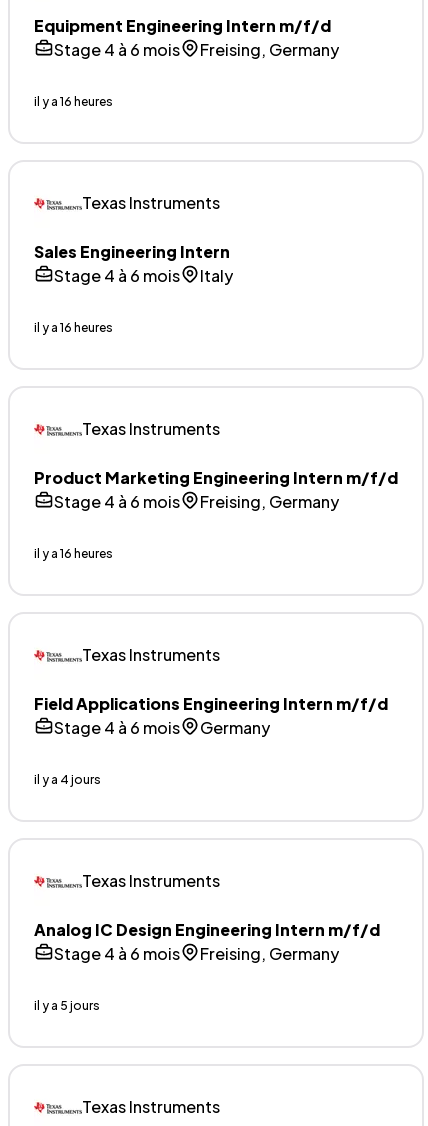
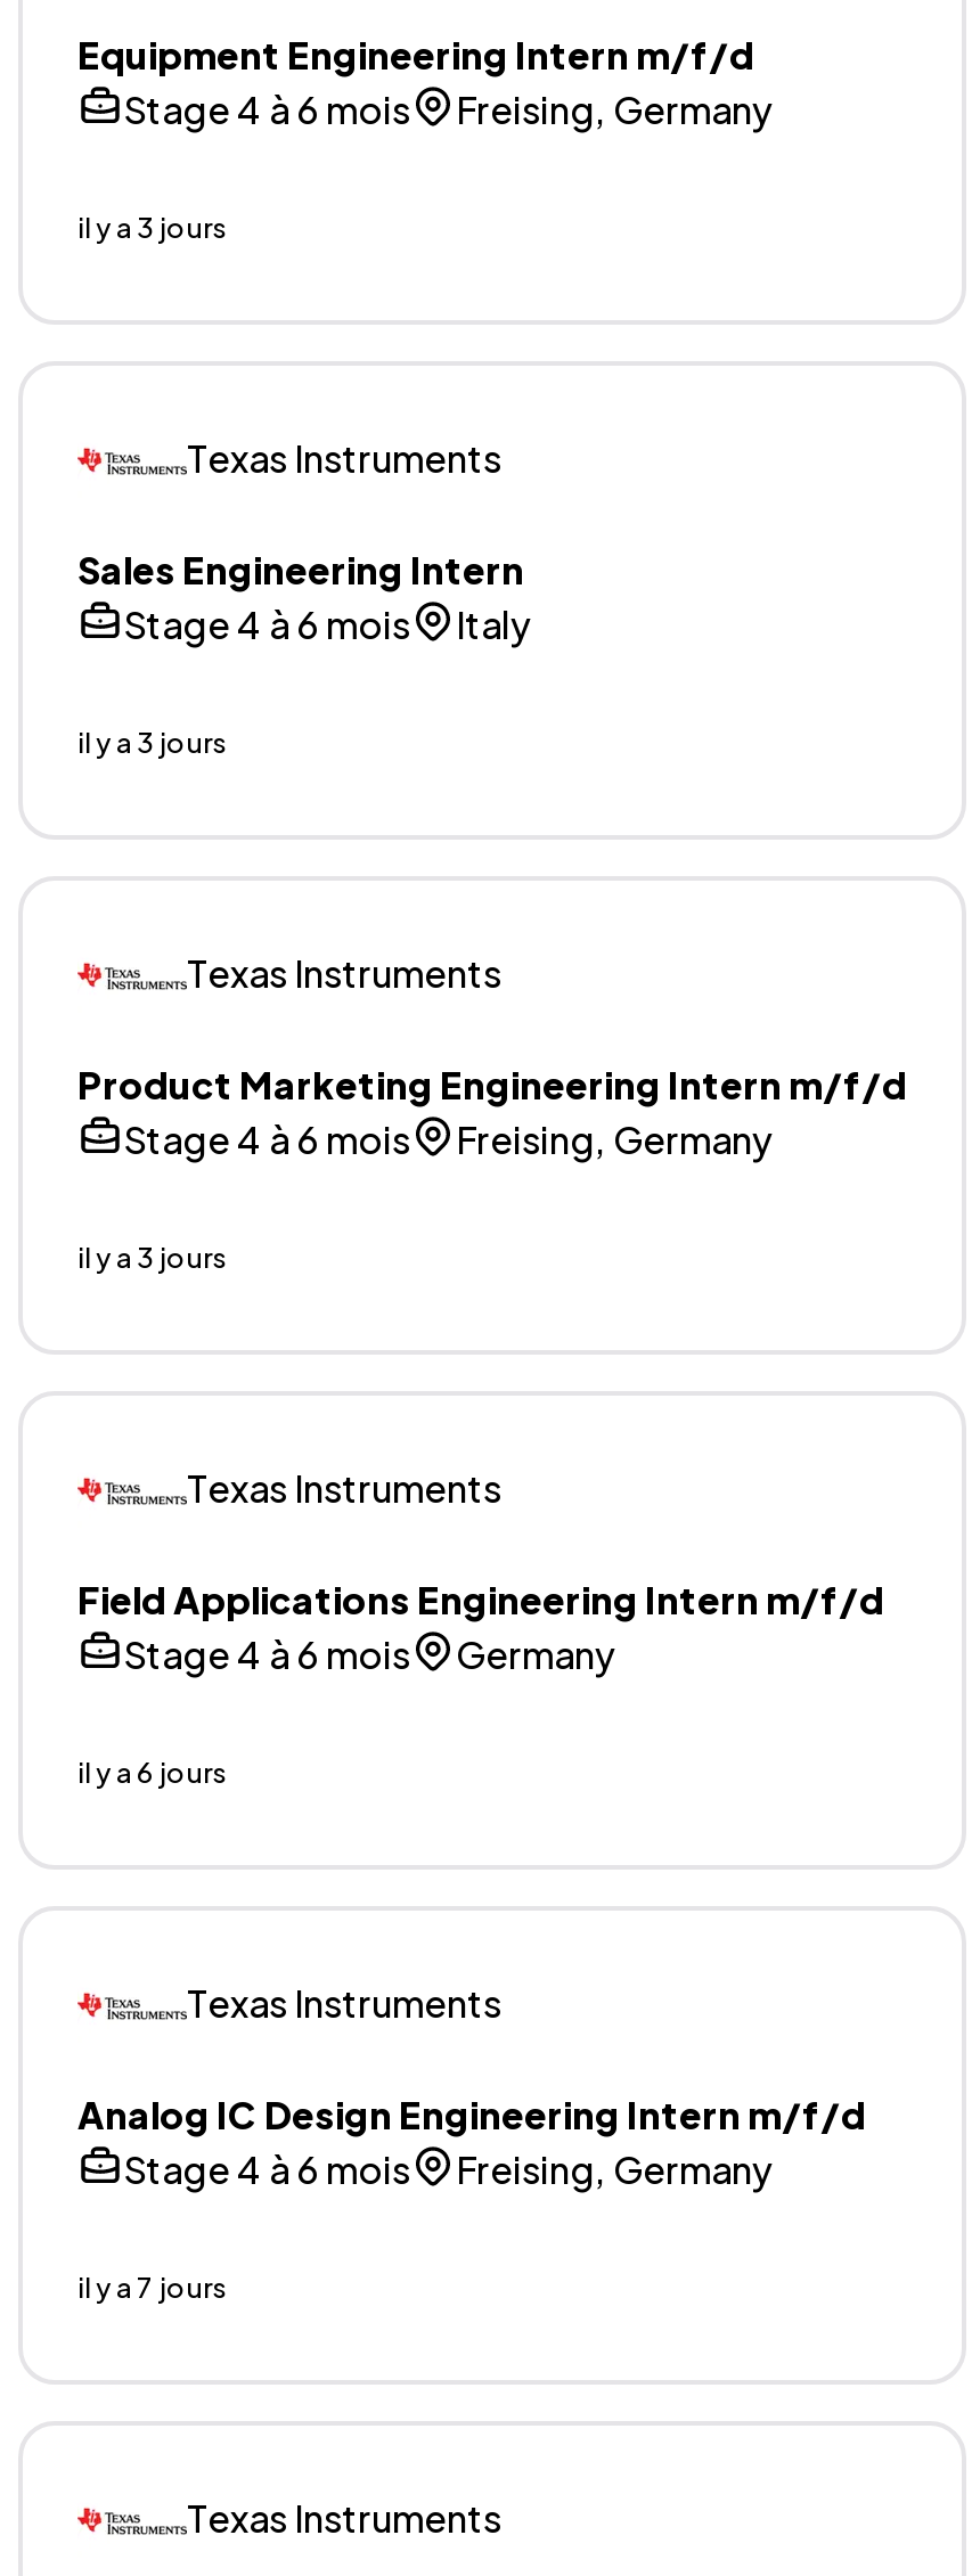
- il y a 16 heures
+ il y a 3 jours

- il y a 16 heures
+ il y a 3 jours

- il y a 16 heures
+ il y a 3 jours

- il y a 4 jours
+ il y a 6 jours

- il y a 5 jours
+ il y a 7 jours
